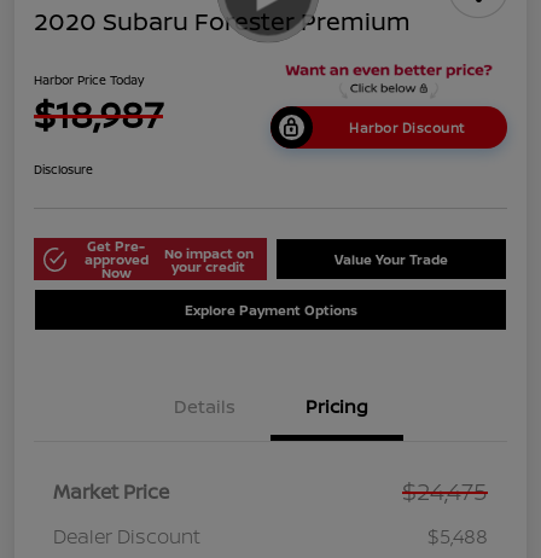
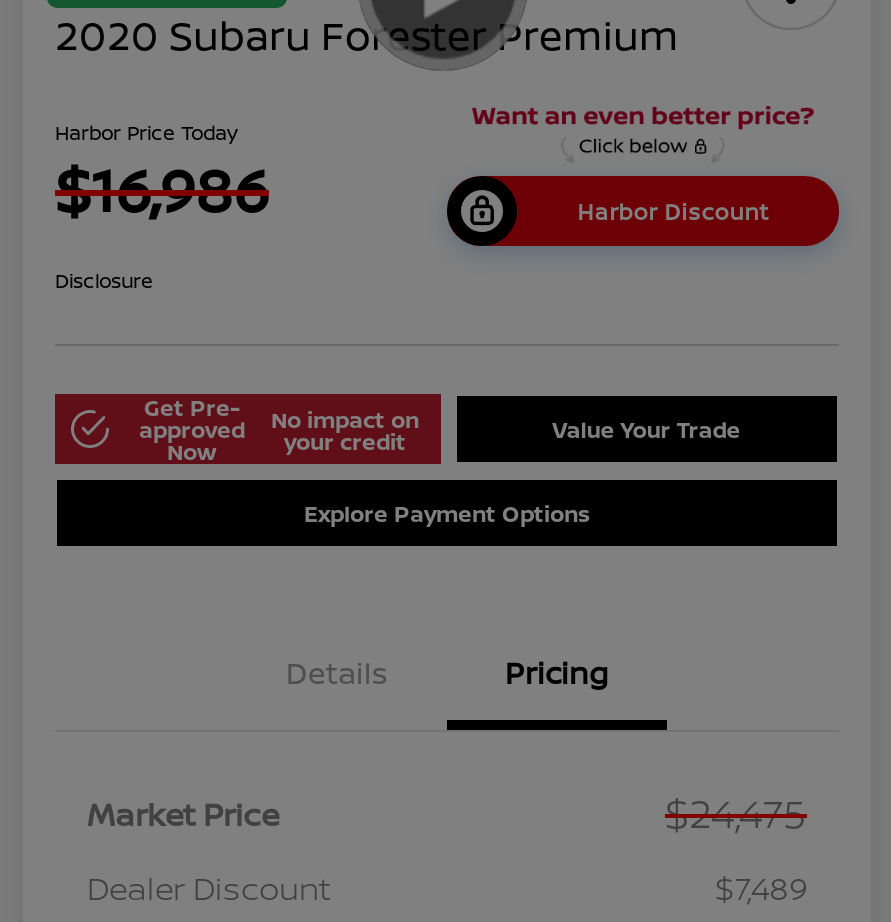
- $18,987
+ $16,986

- $5,488
+ $7,489
